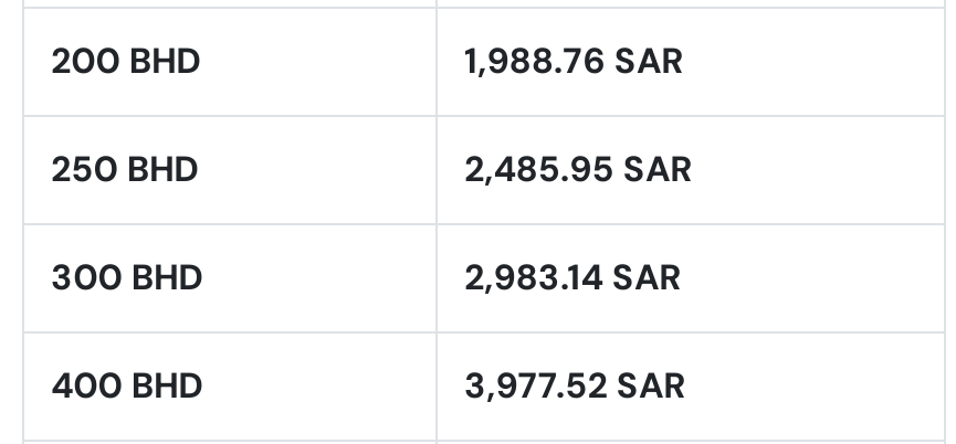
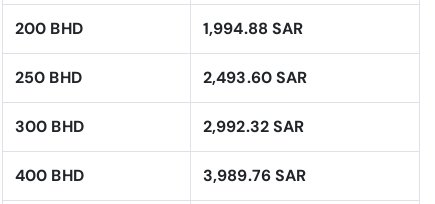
- 1,988.76 SAR
+ 1,994.88 SAR

- 2,485.95 SAR
+ 2,493.60 SAR

- 2,983.14 SAR
+ 2,992.32 SAR

- 3,977.52 SAR
+ 3,989.76 SAR
